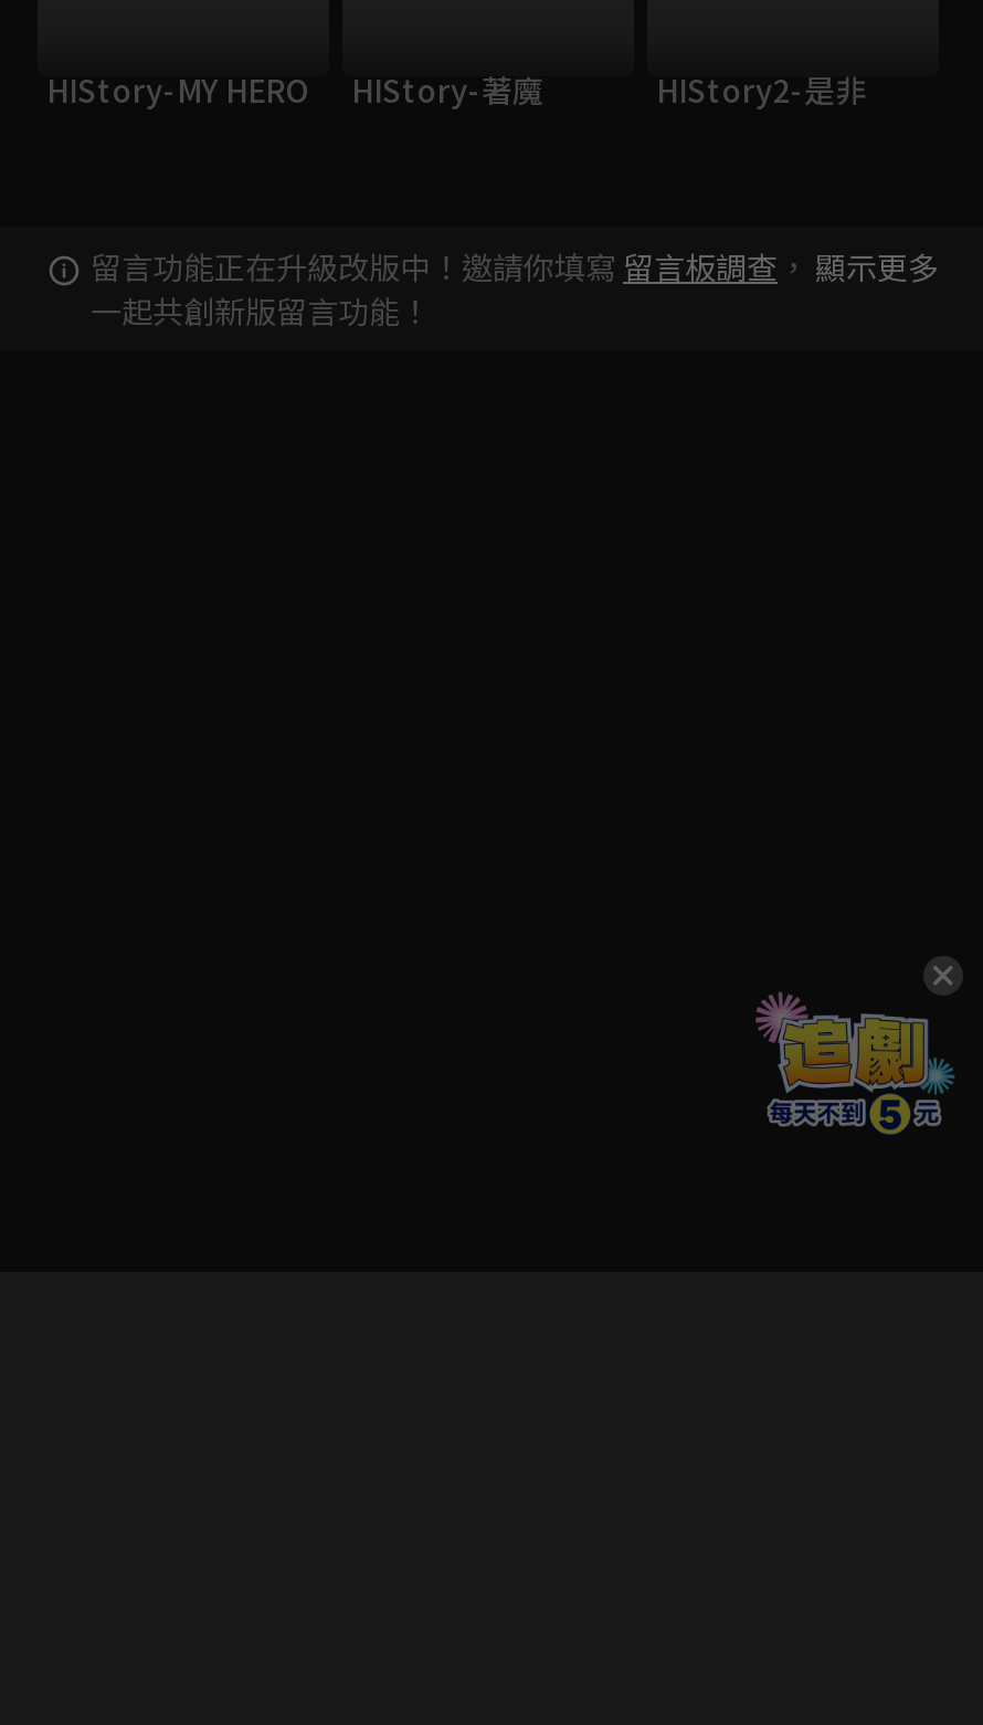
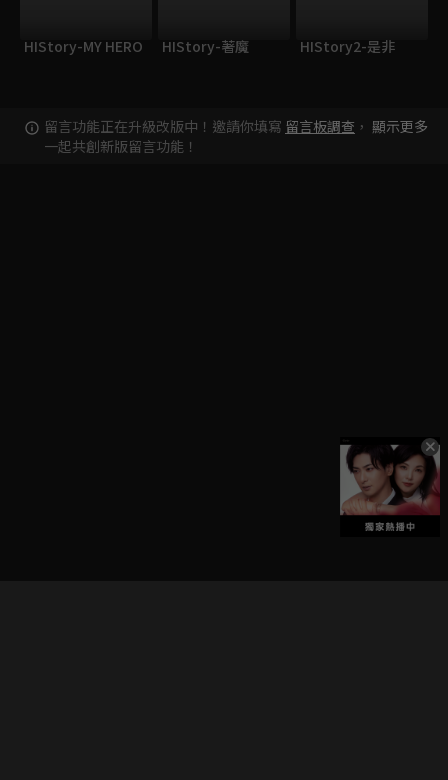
- [image]
+ [image]
